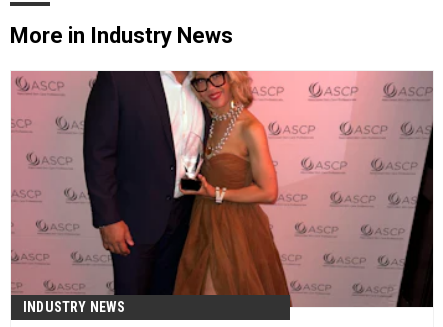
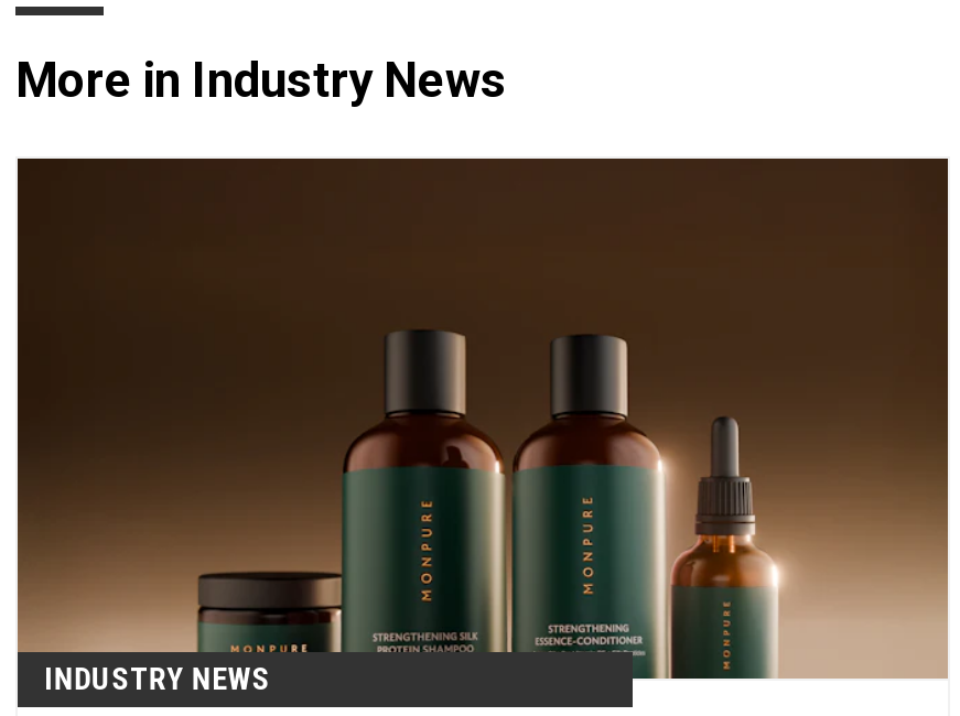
- [image]
+ [image]
